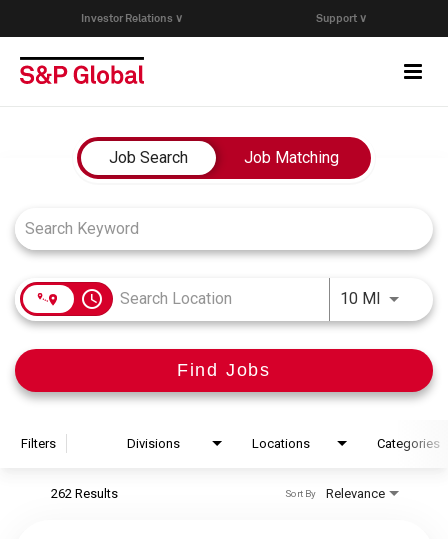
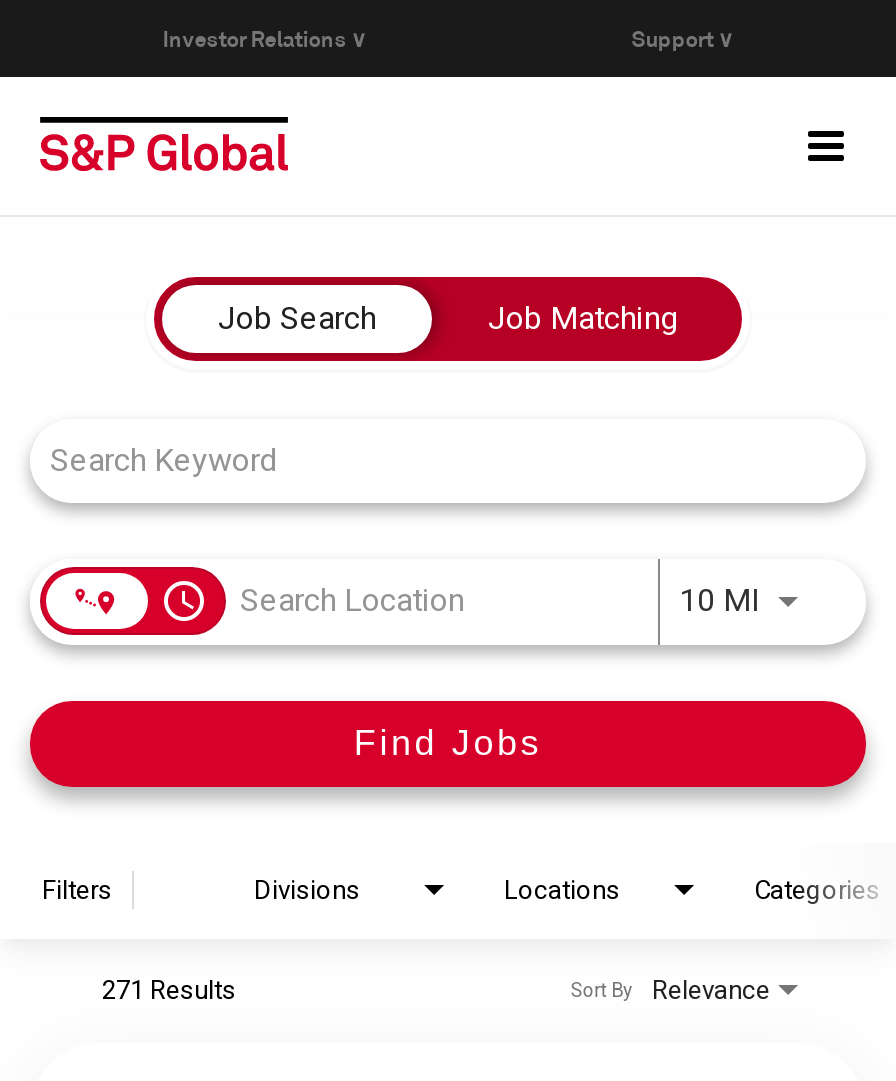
- 262 Results
+ 271 Results
